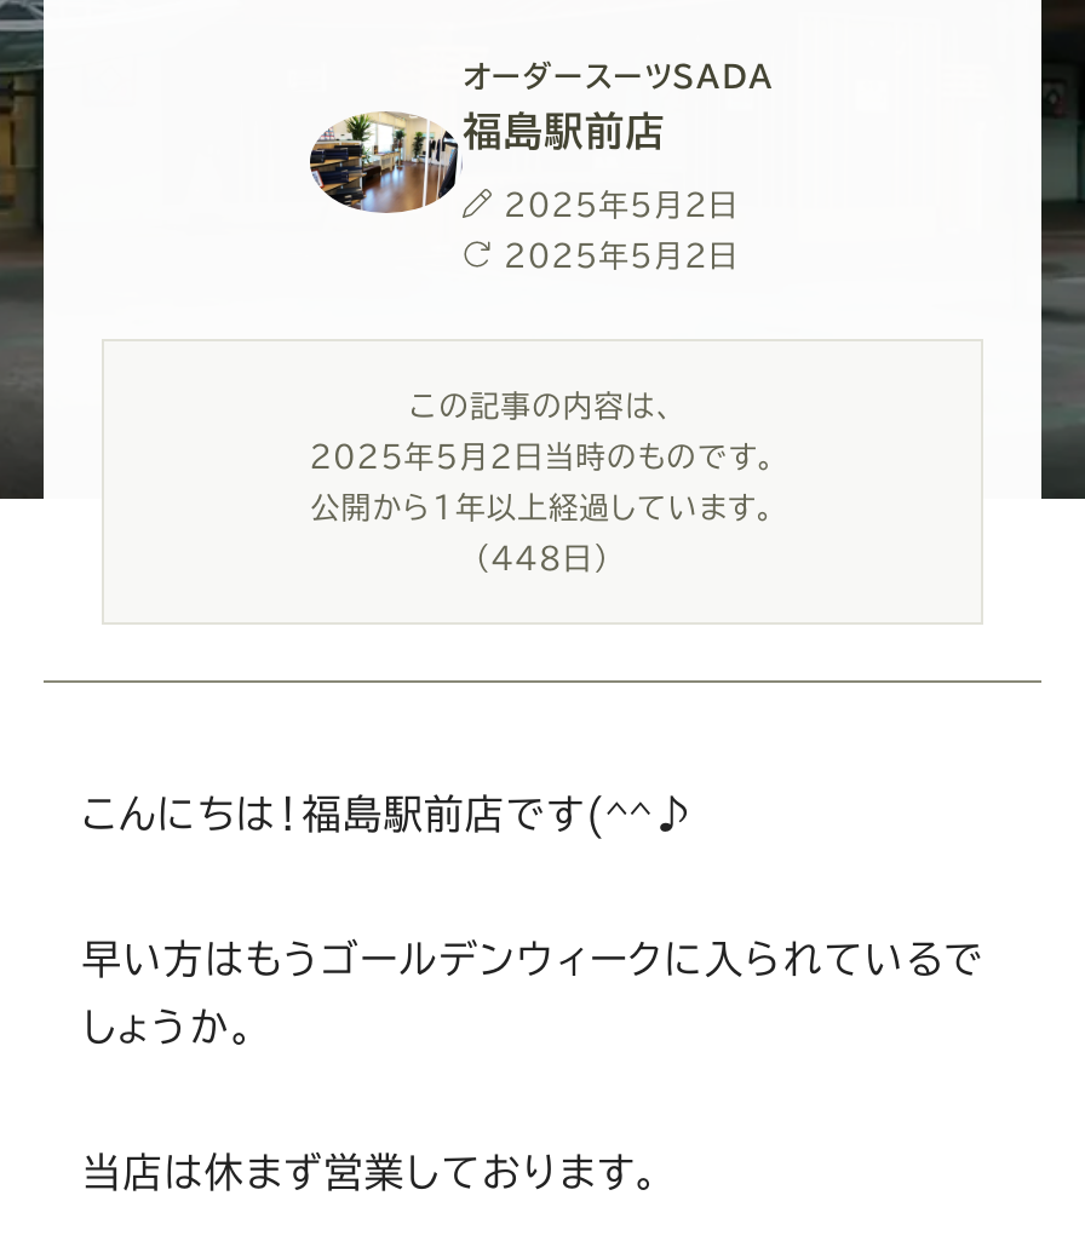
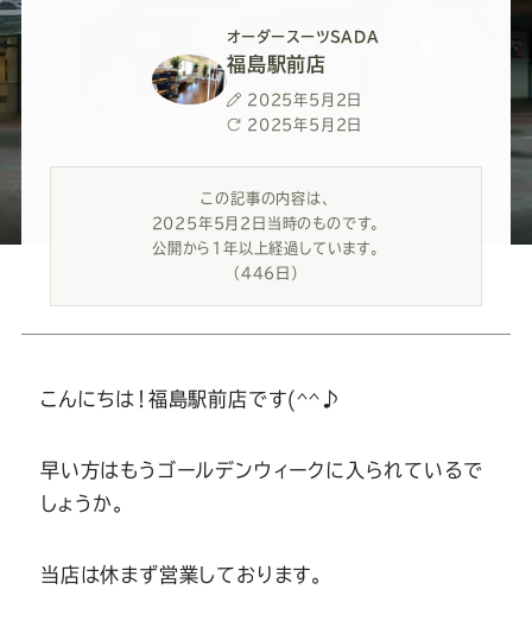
- （448日）
+ （446日）
